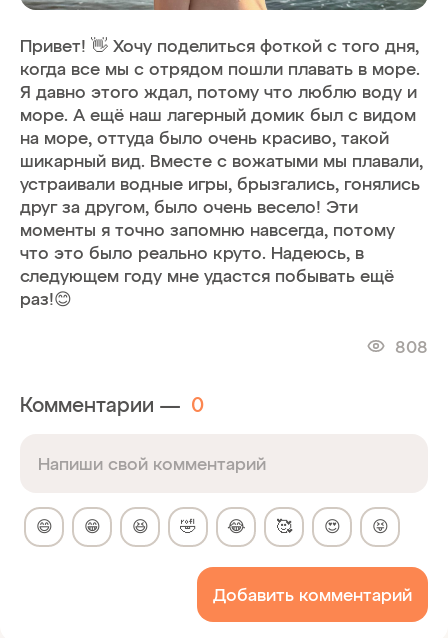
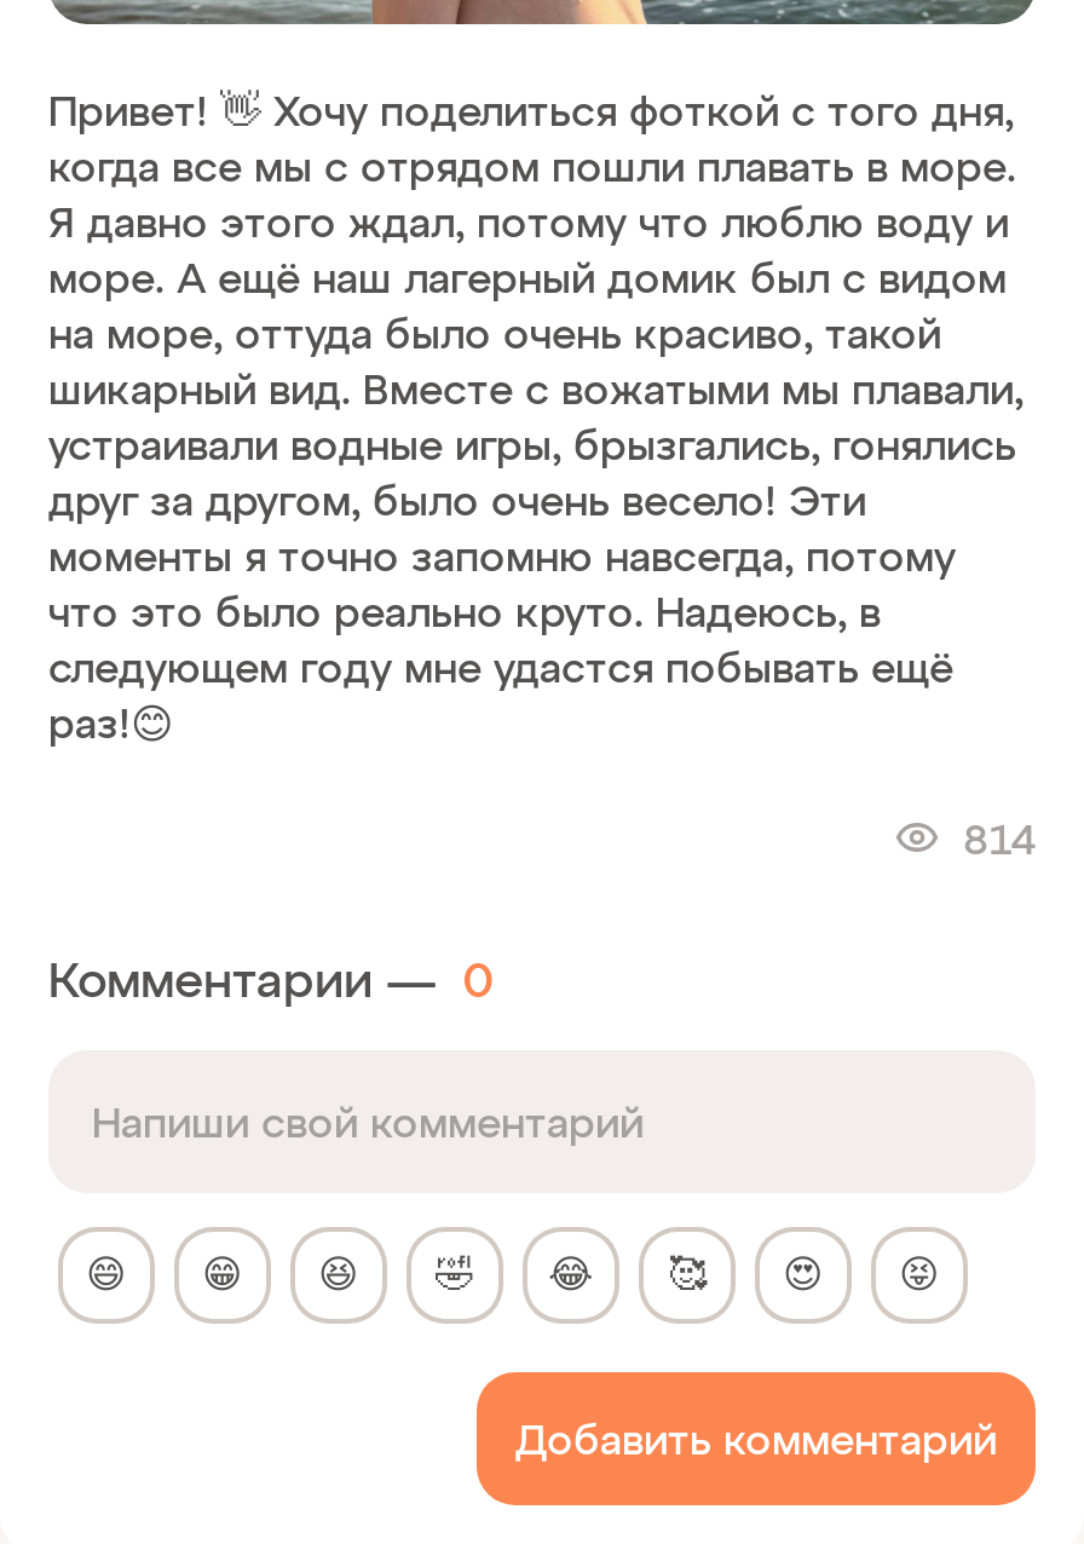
- 808
+ 814
